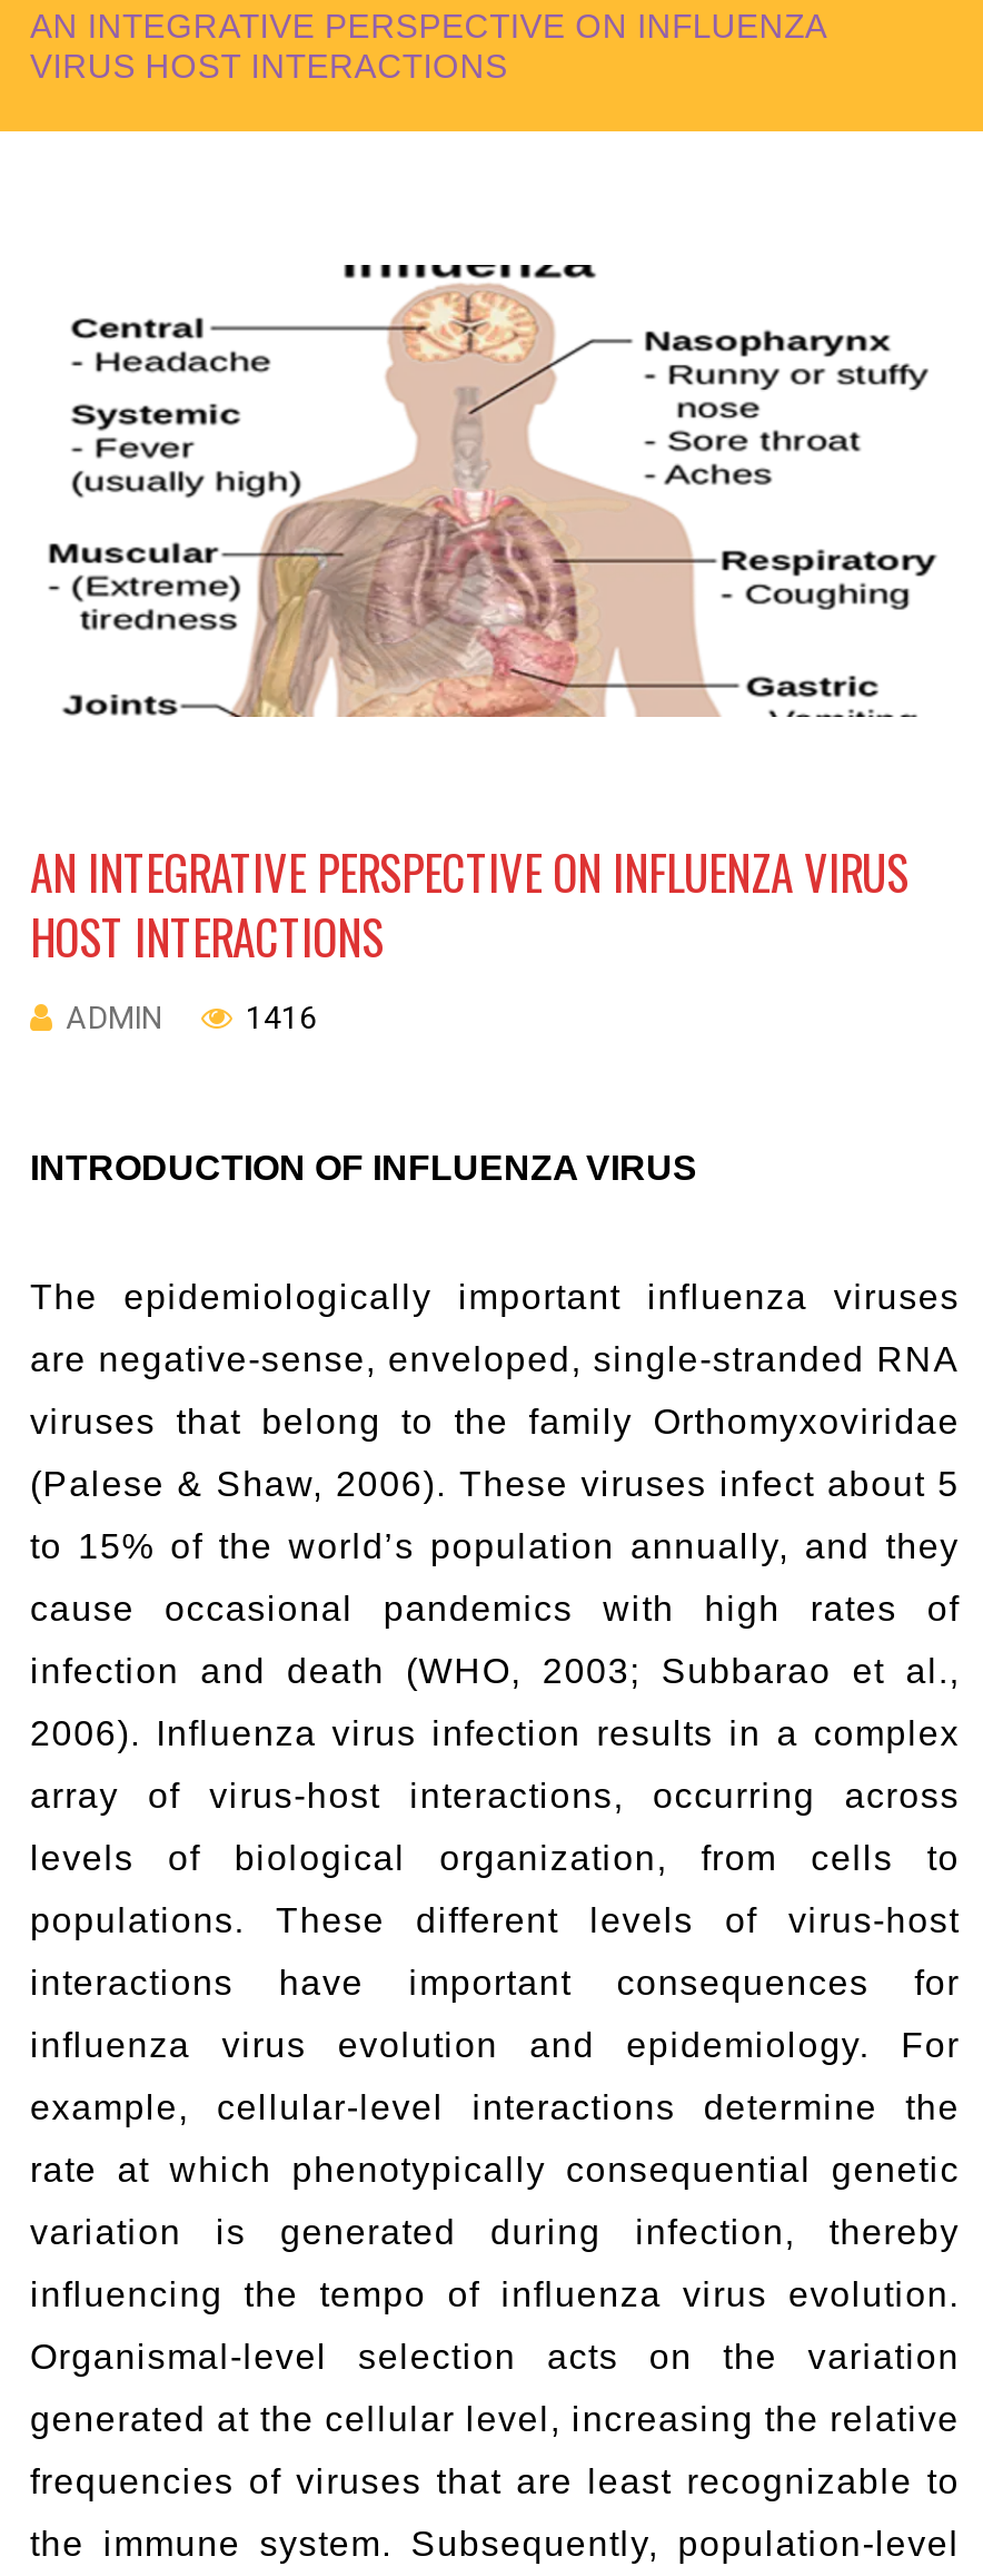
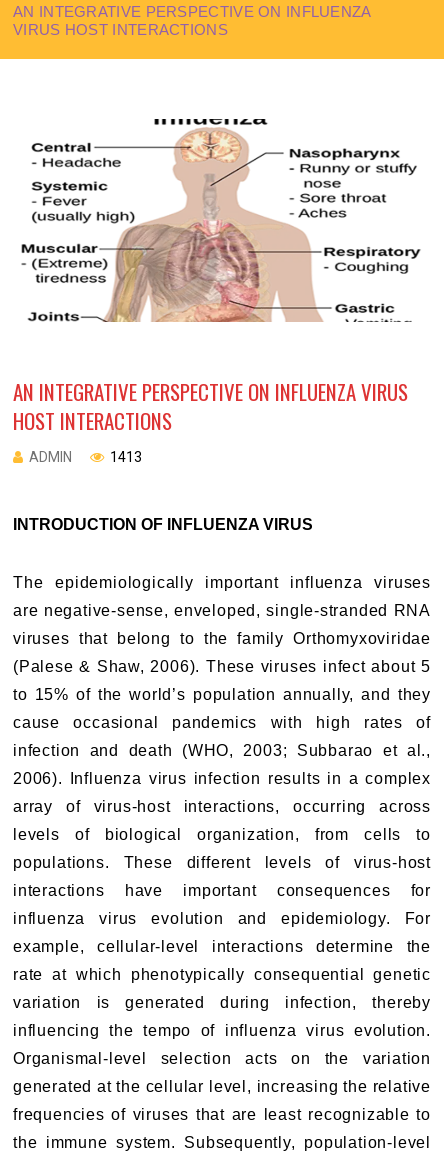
- 1416
+ 1413
